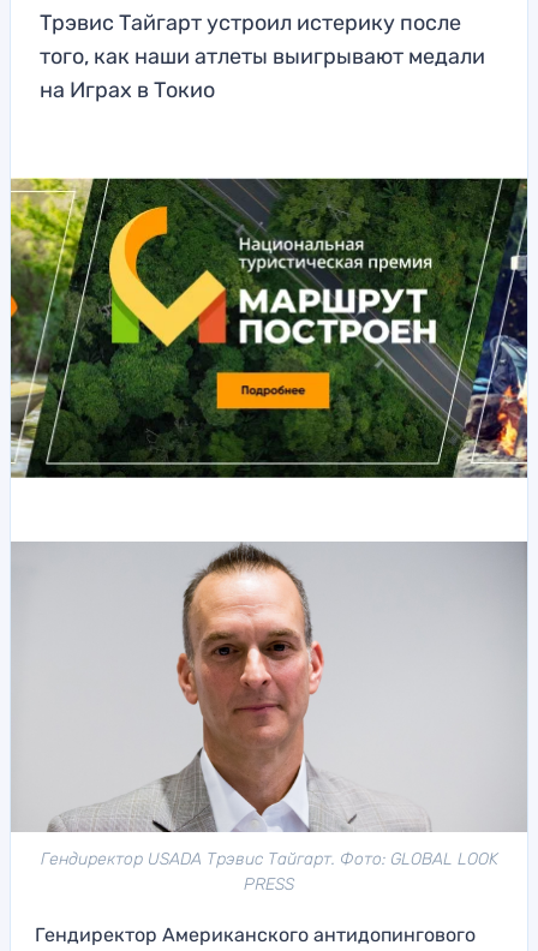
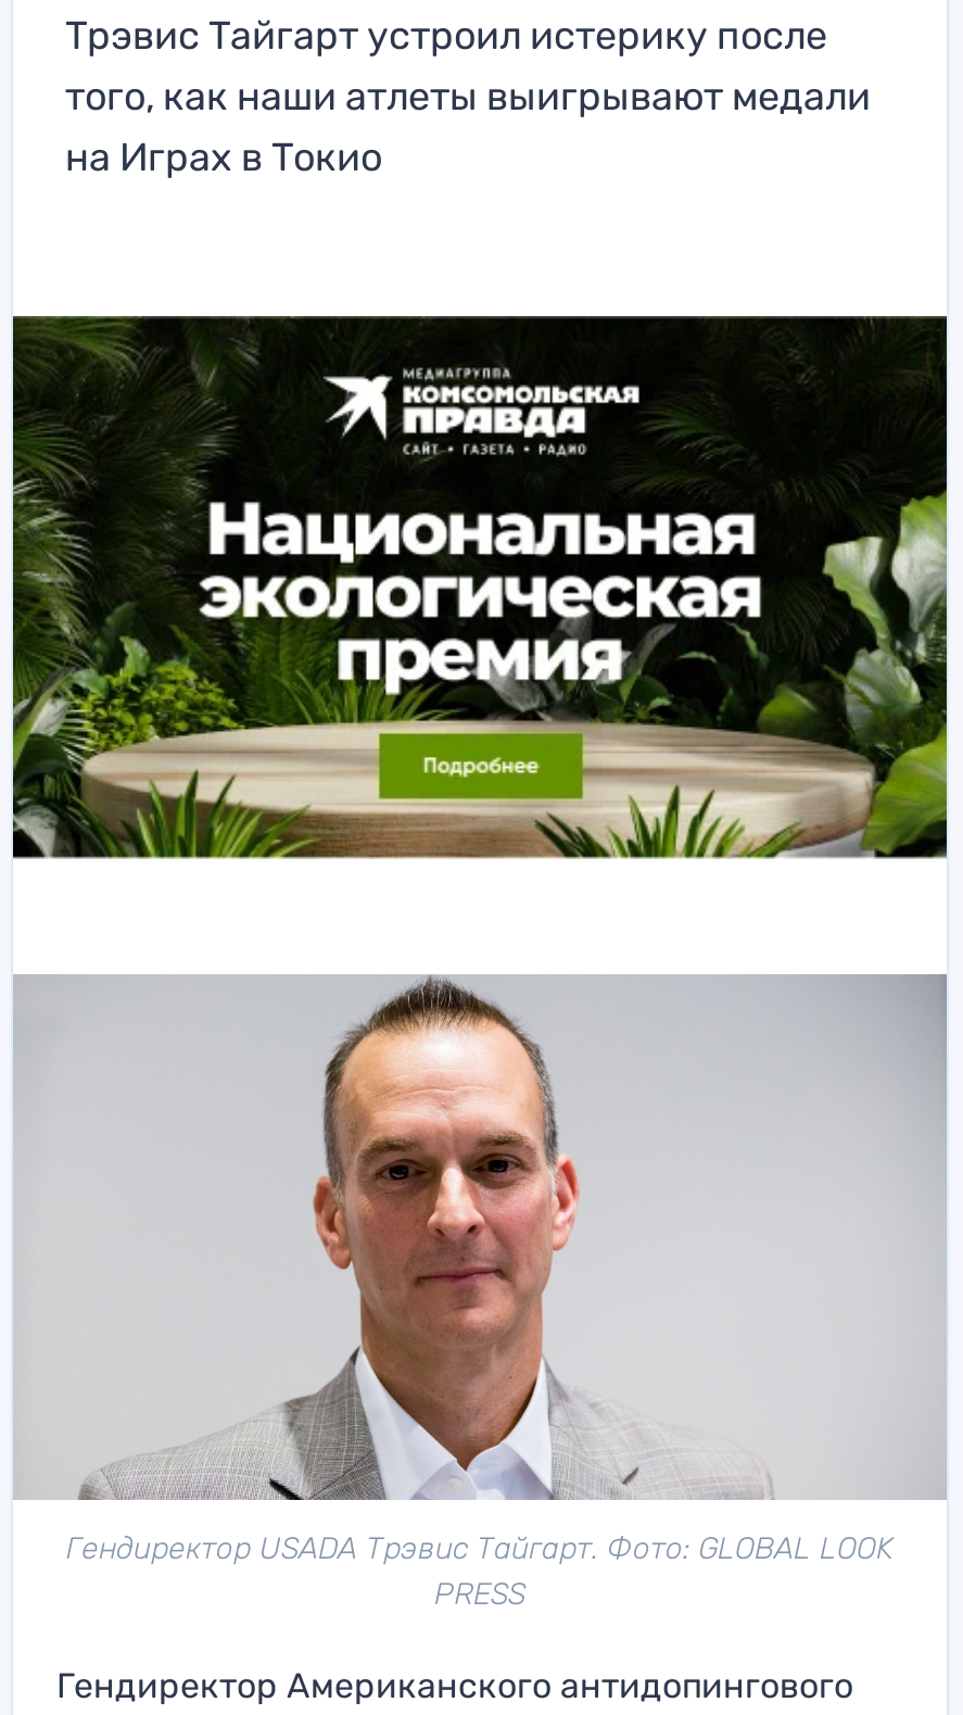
- [image]
+ [image]
